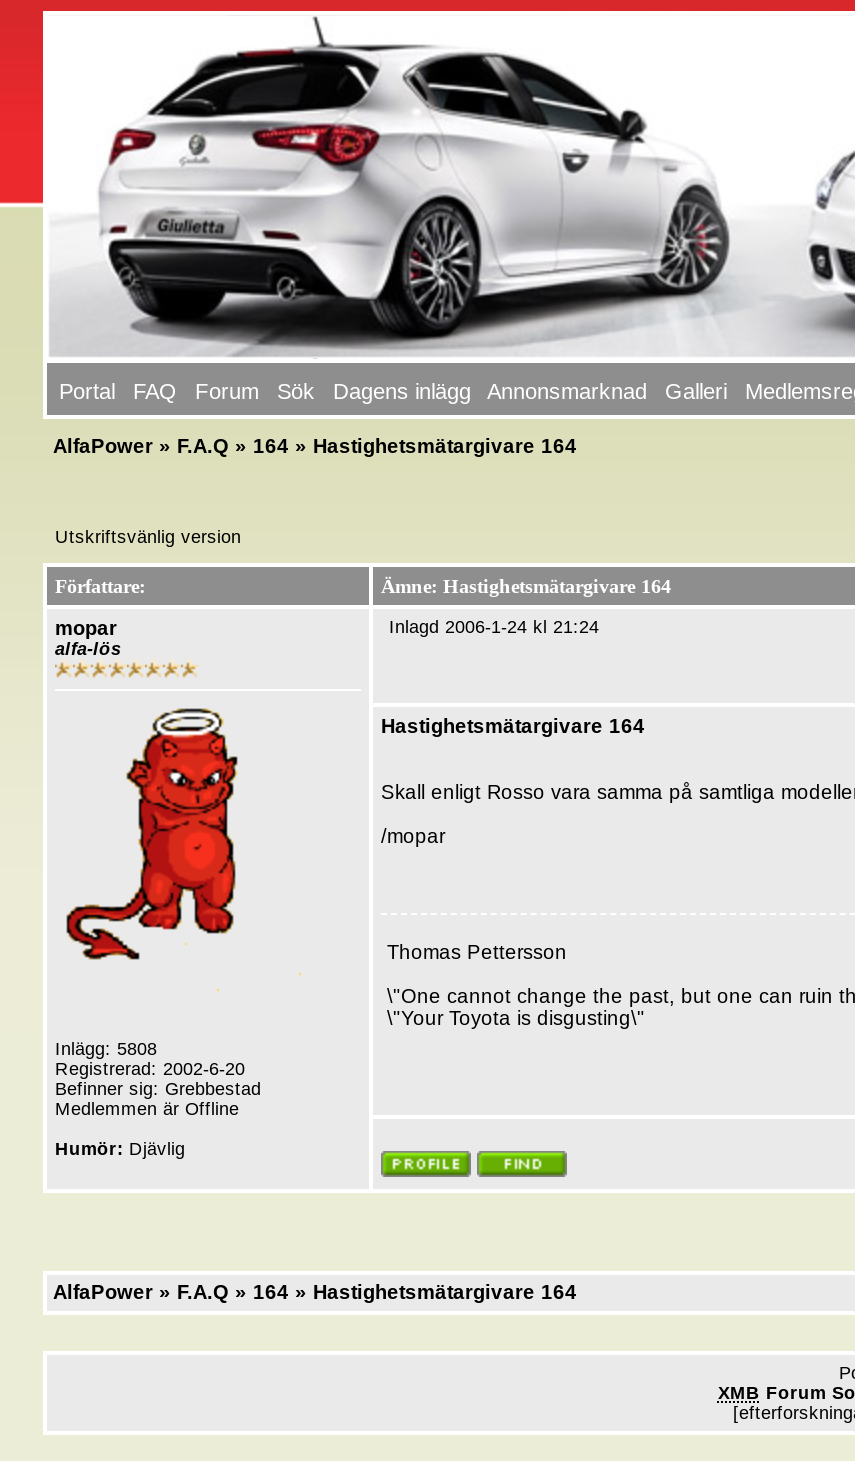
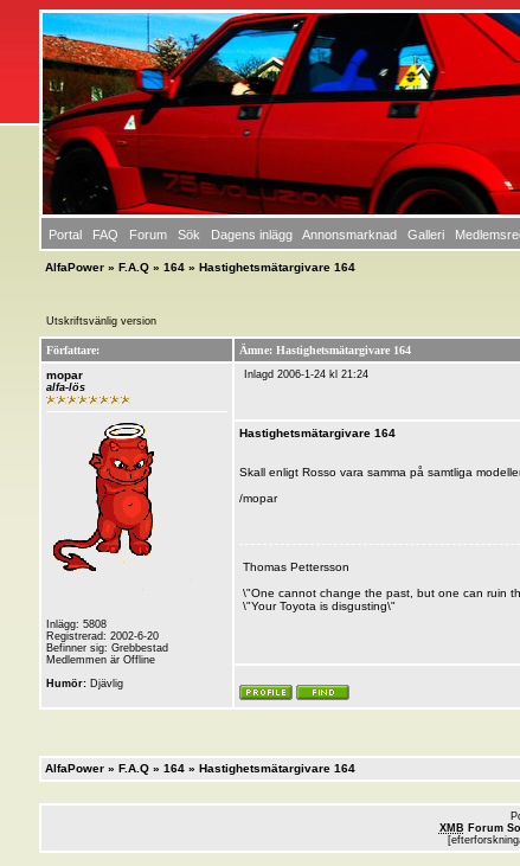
- [image]
+ [image]
